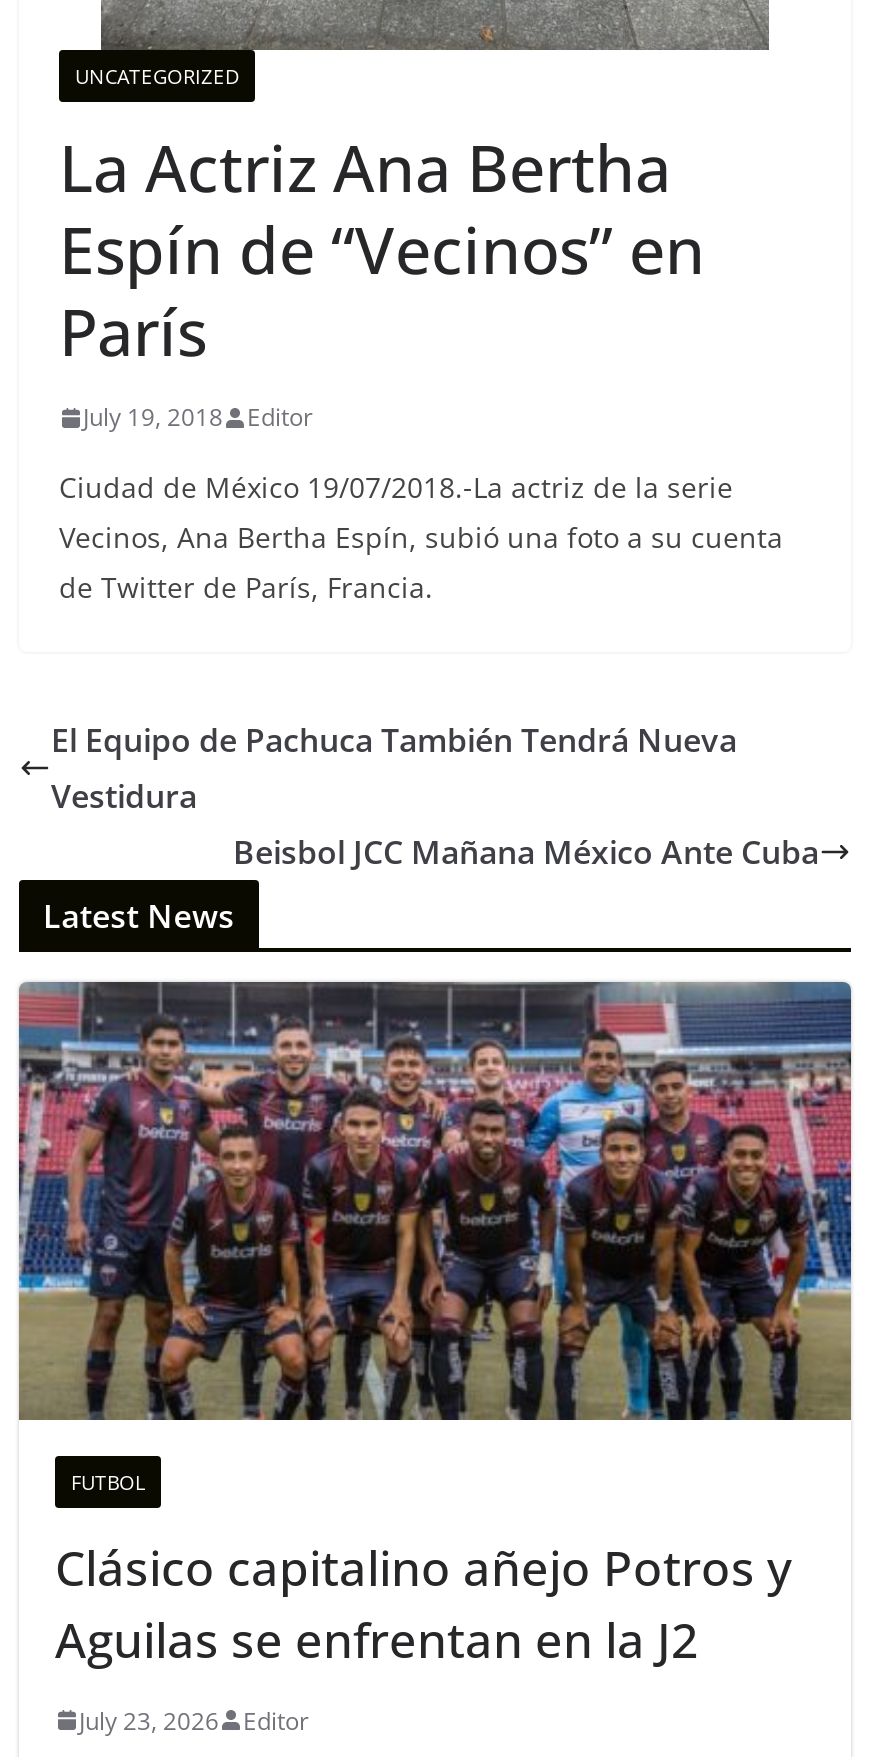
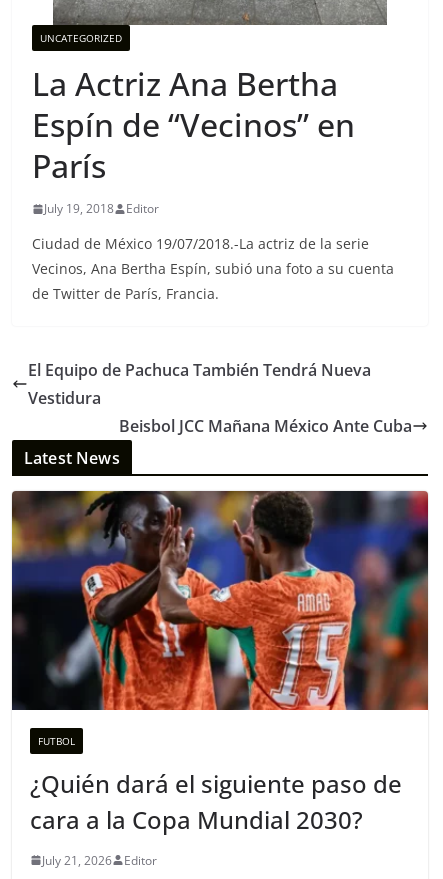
- [image]
+ [image]

- Clásico capitalino añejo Potros y
- Aguilas se enfrentan en la J2
+ ¿Quién dará el siguiente paso de
+ cara a la Copa Mundial 2030?

- July 23, 2026 Editor
+ July 21, 2026 Editor
